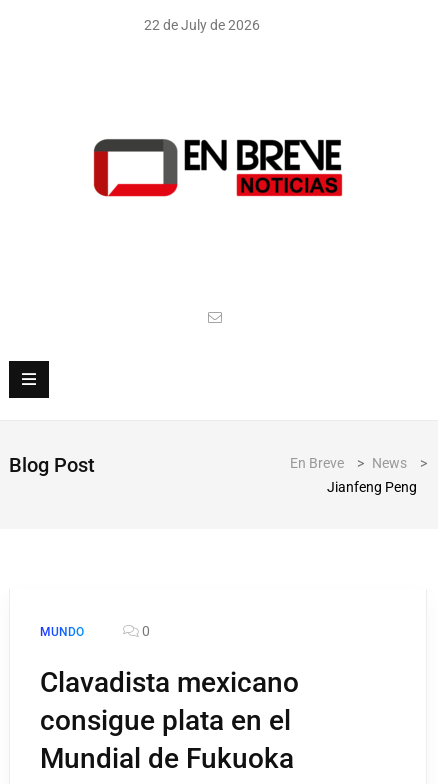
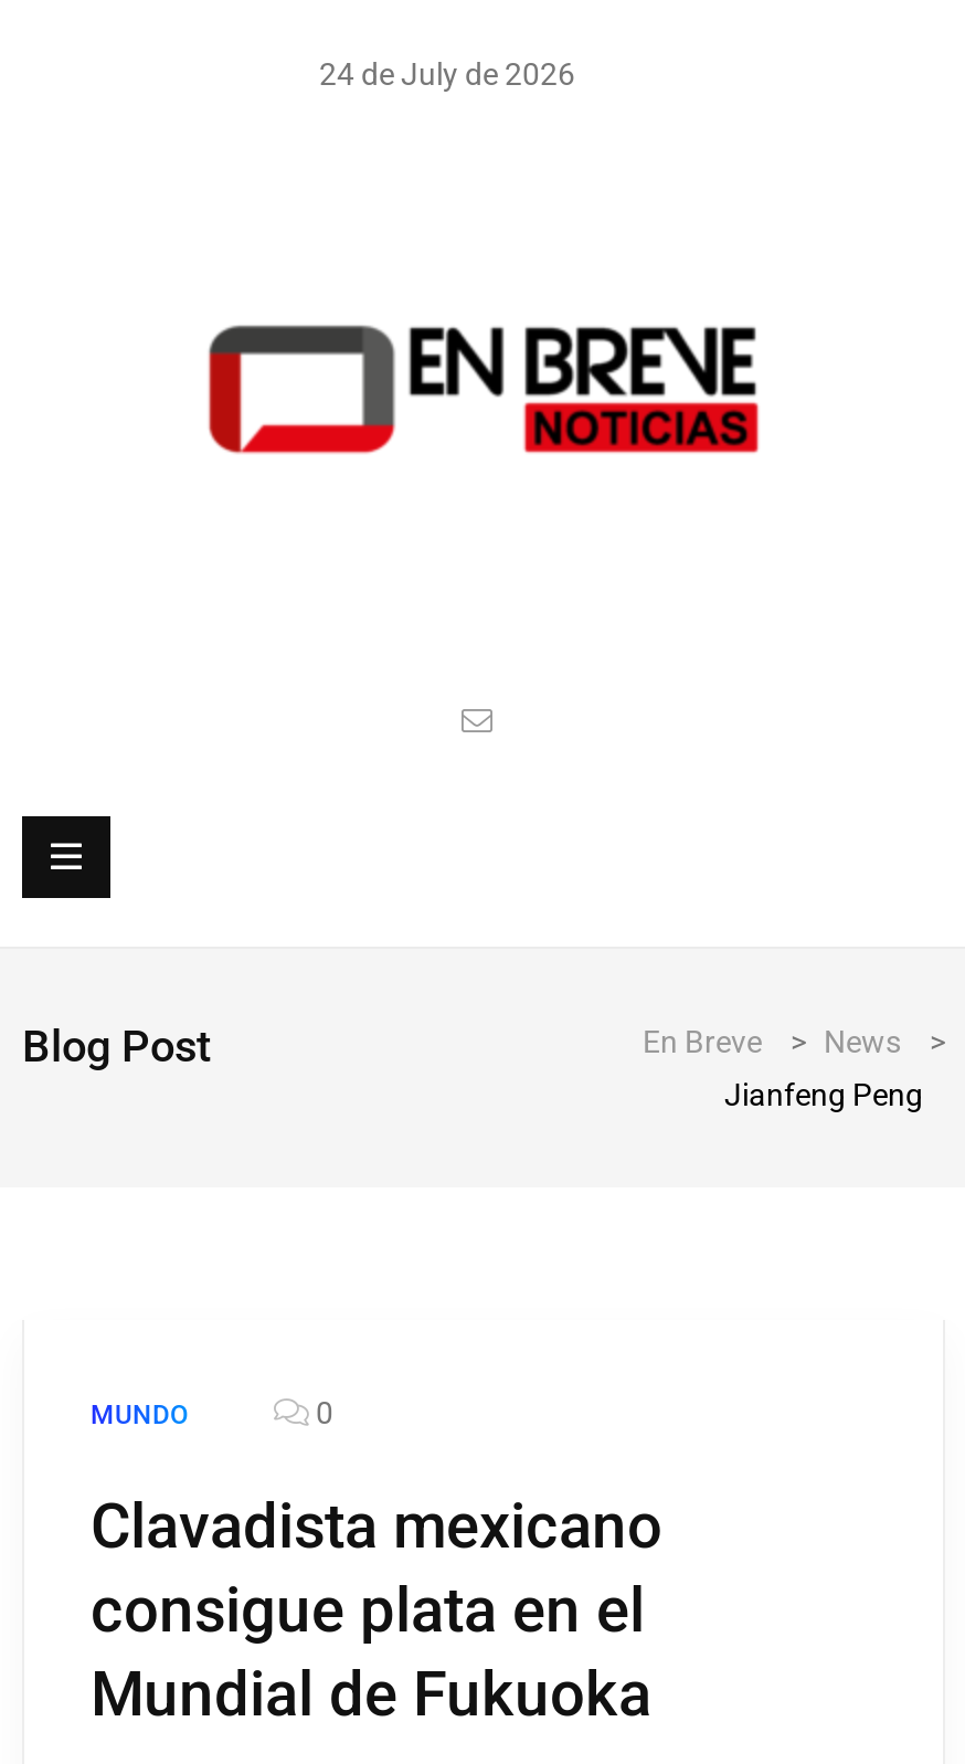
- 22 de July de 2026
+ 24 de July de 2026
